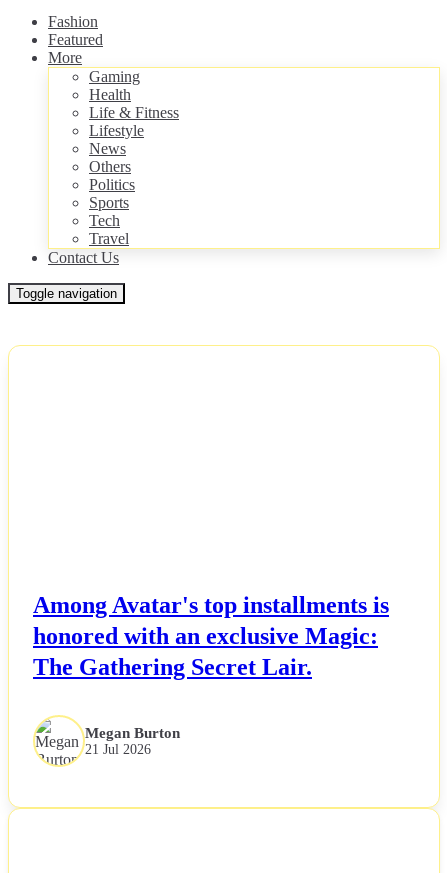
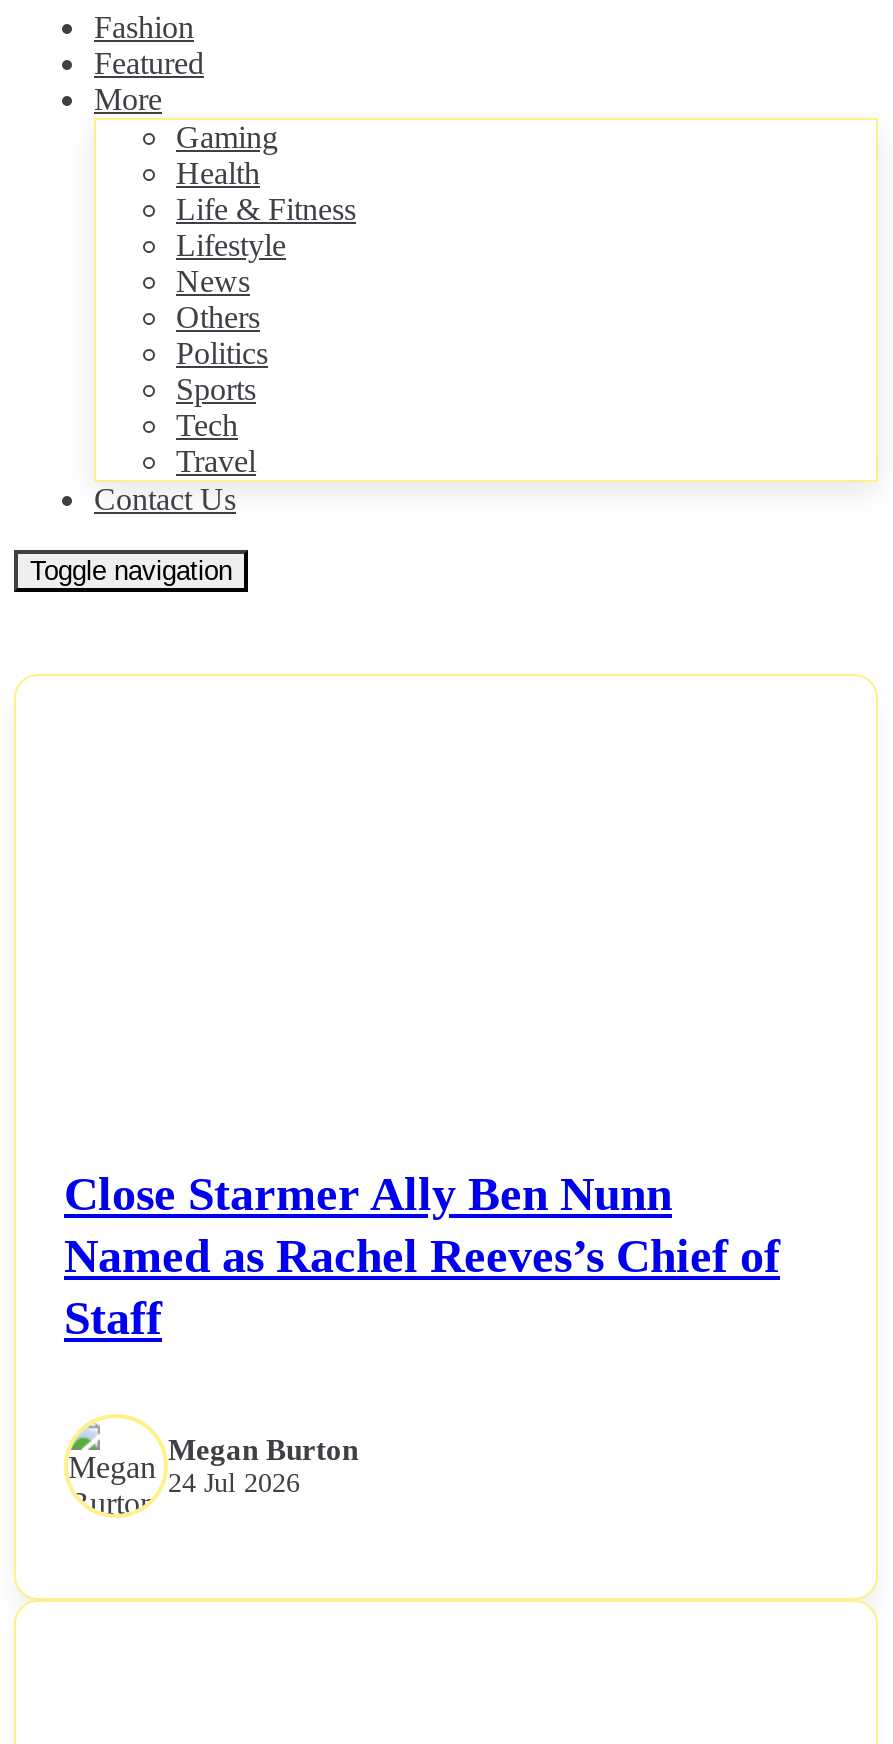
- Among Avatar's top installments is
- honored with an exclusive Magic:
- The Gathering Secret Lair.
+ Close Starmer Ally Ben Nunn
+ Named as Rachel Reeves’s Chief of
+ Staff

- 21 Jul 2026
+ 24 Jul 2026
